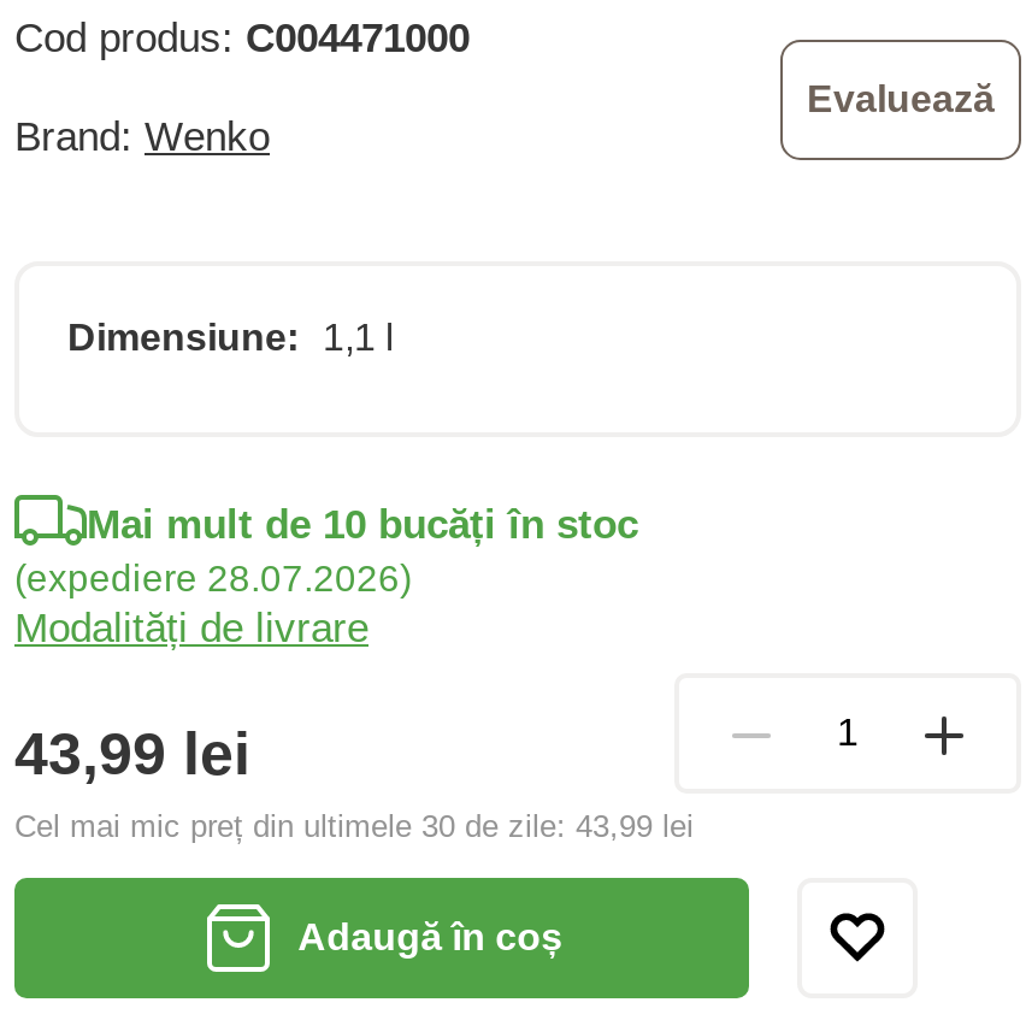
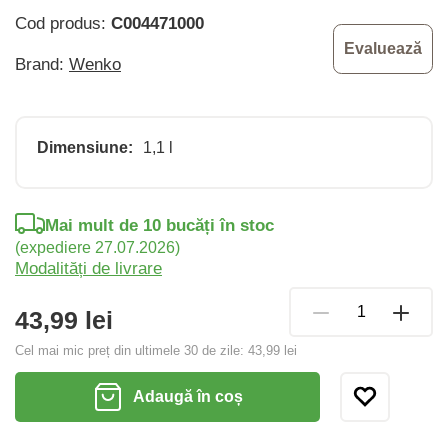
- (expediere 28.07.2026)
+ (expediere 27.07.2026)
